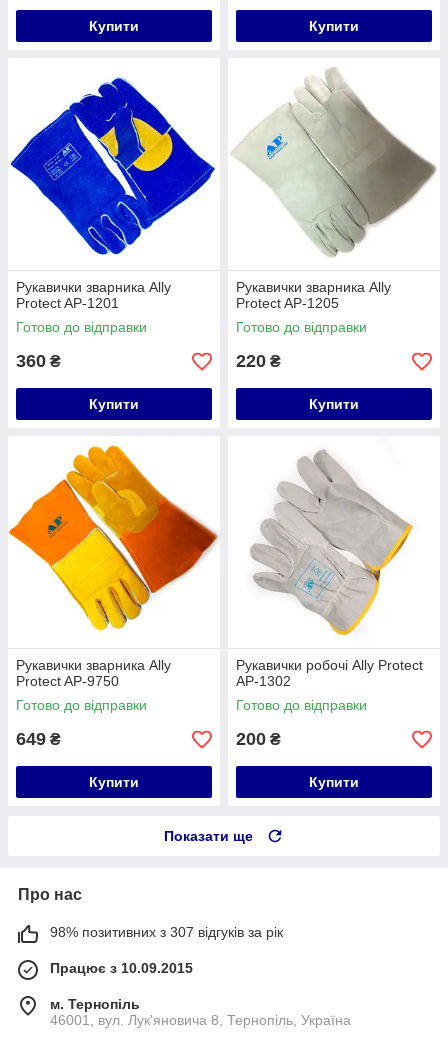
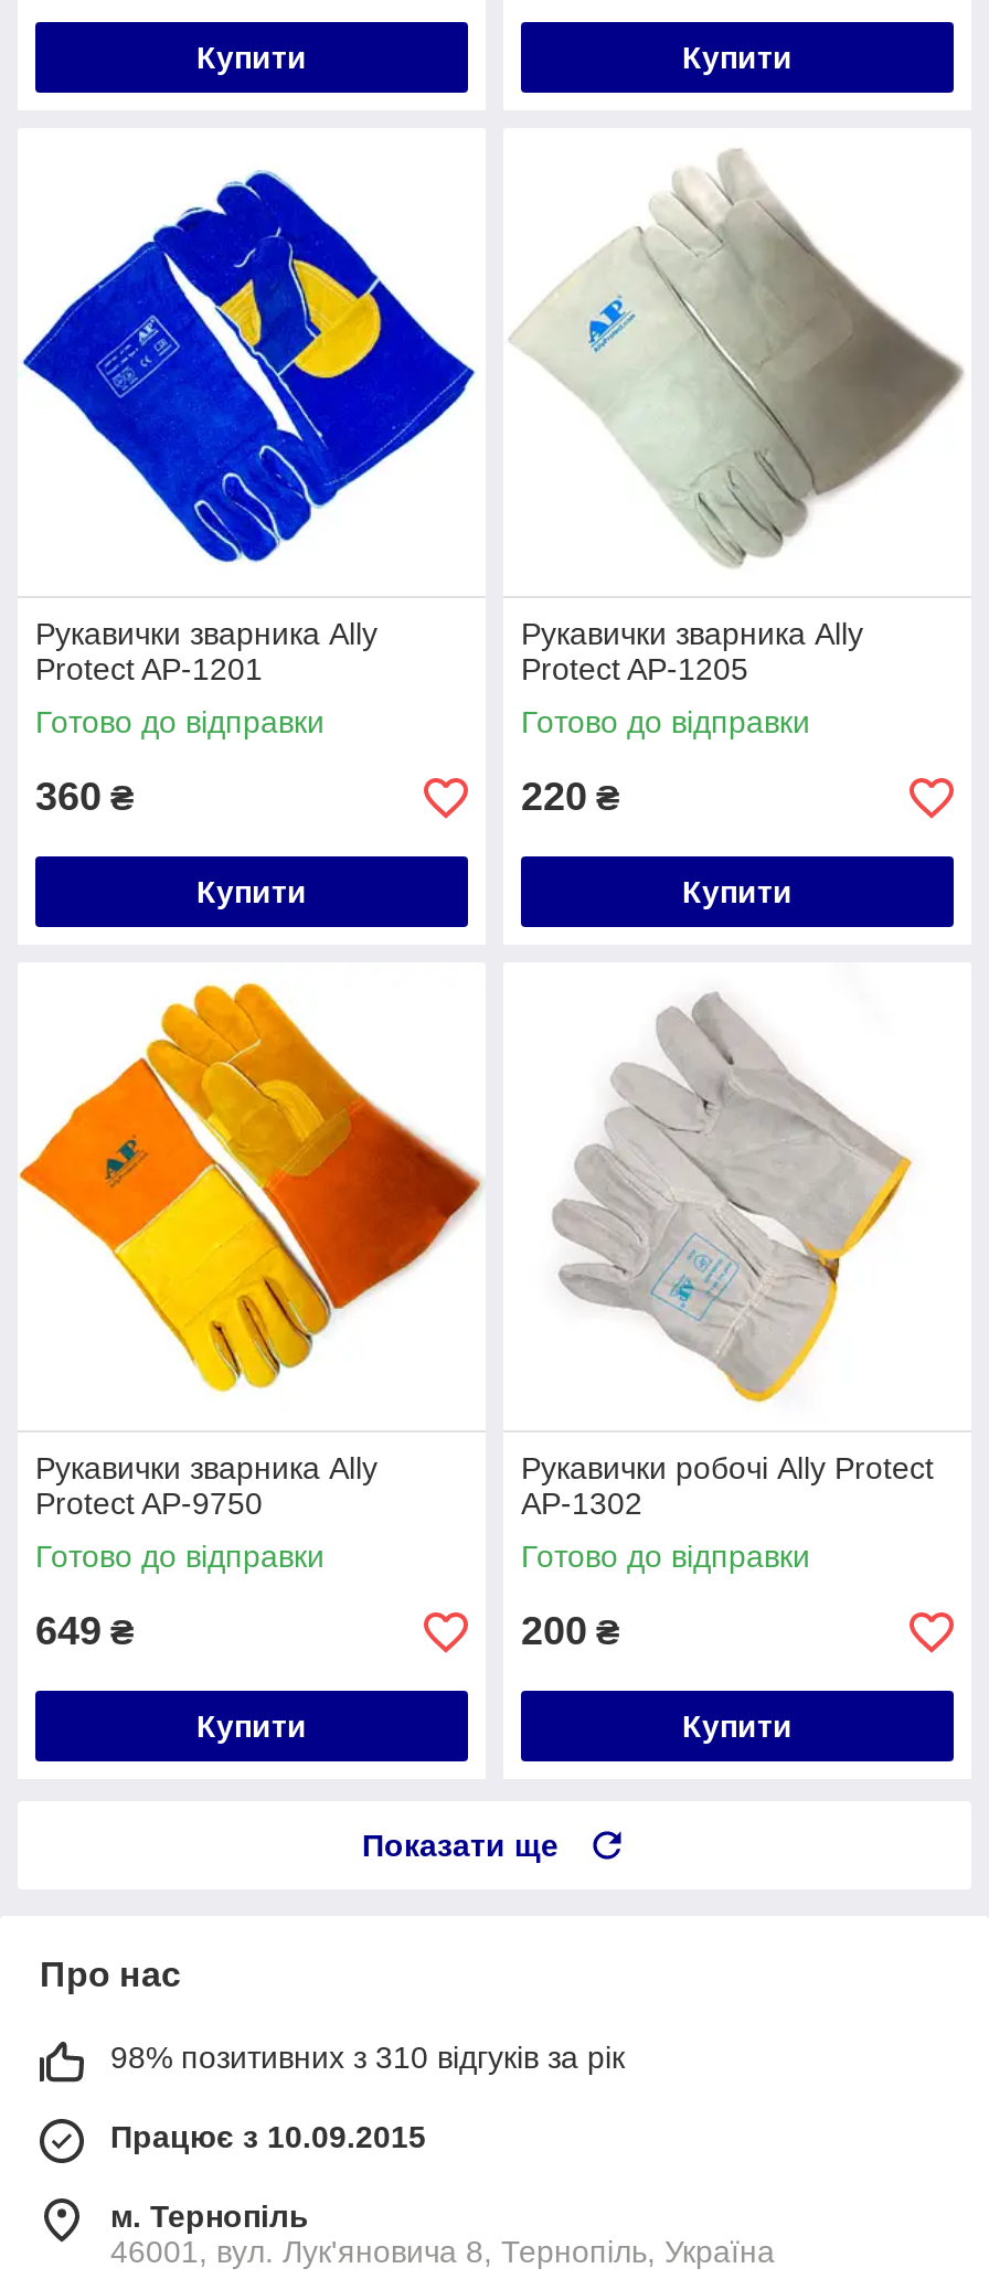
- 98% позитивних з 307 відгуків за рік
+ 98% позитивних з 310 відгуків за рік
